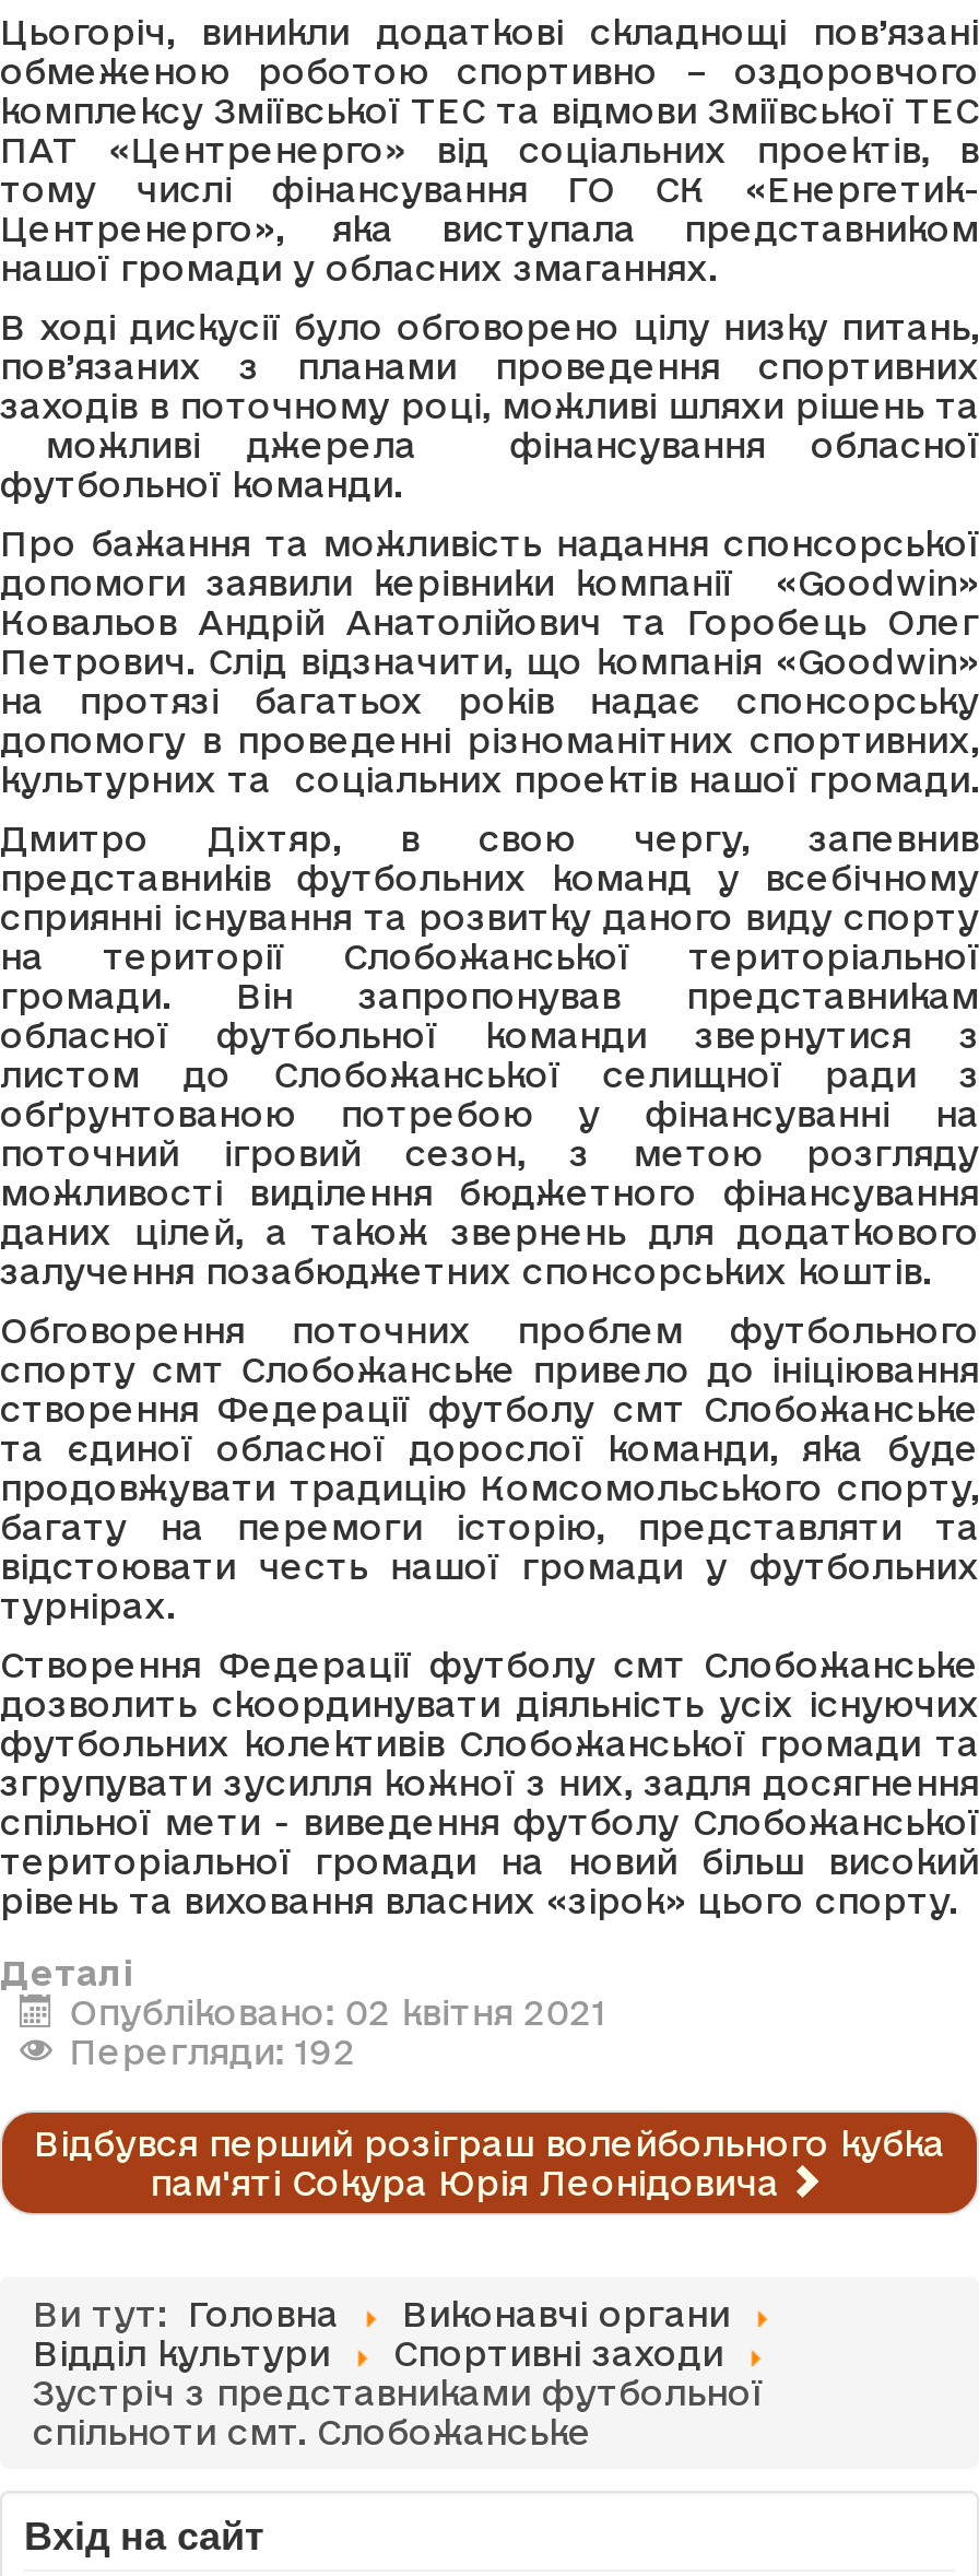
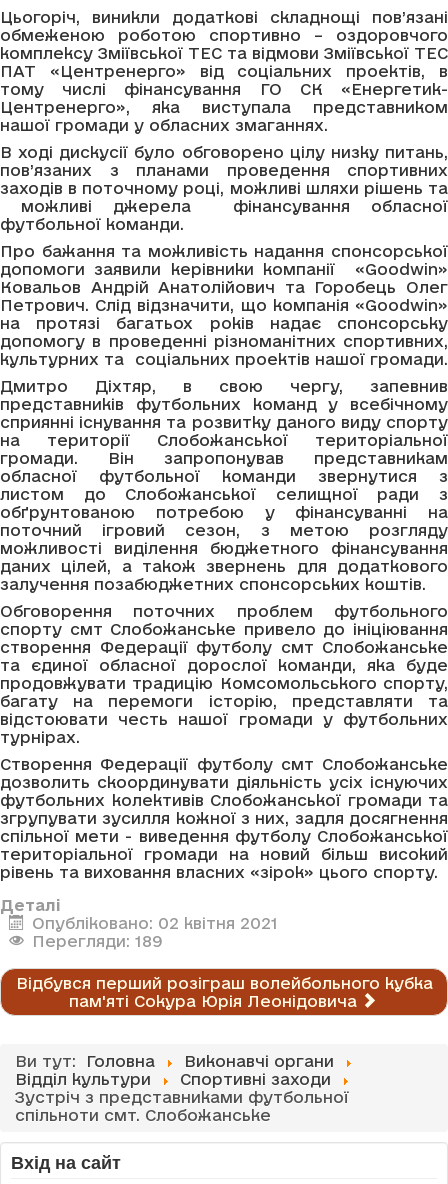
- Перегляди: 192
+ Перегляди: 189
